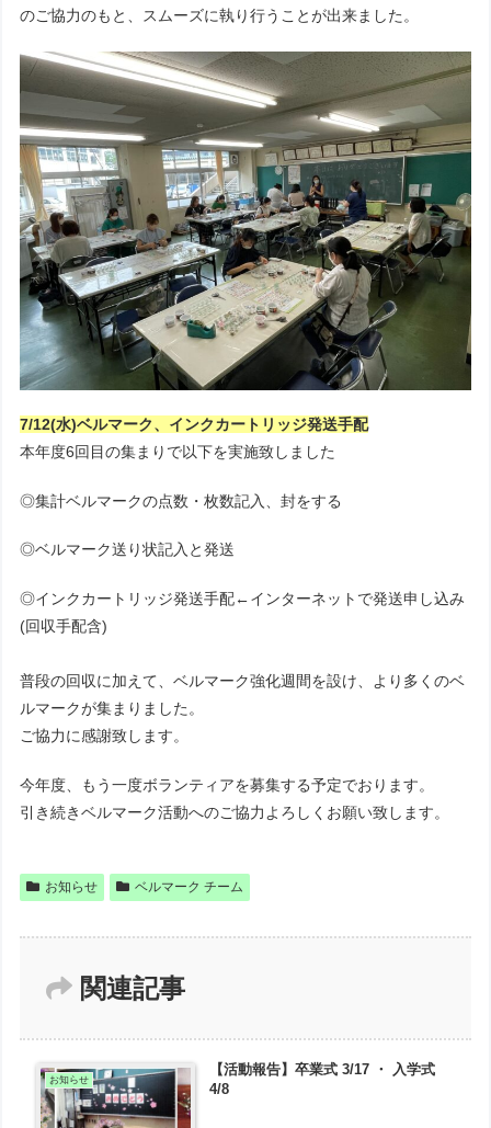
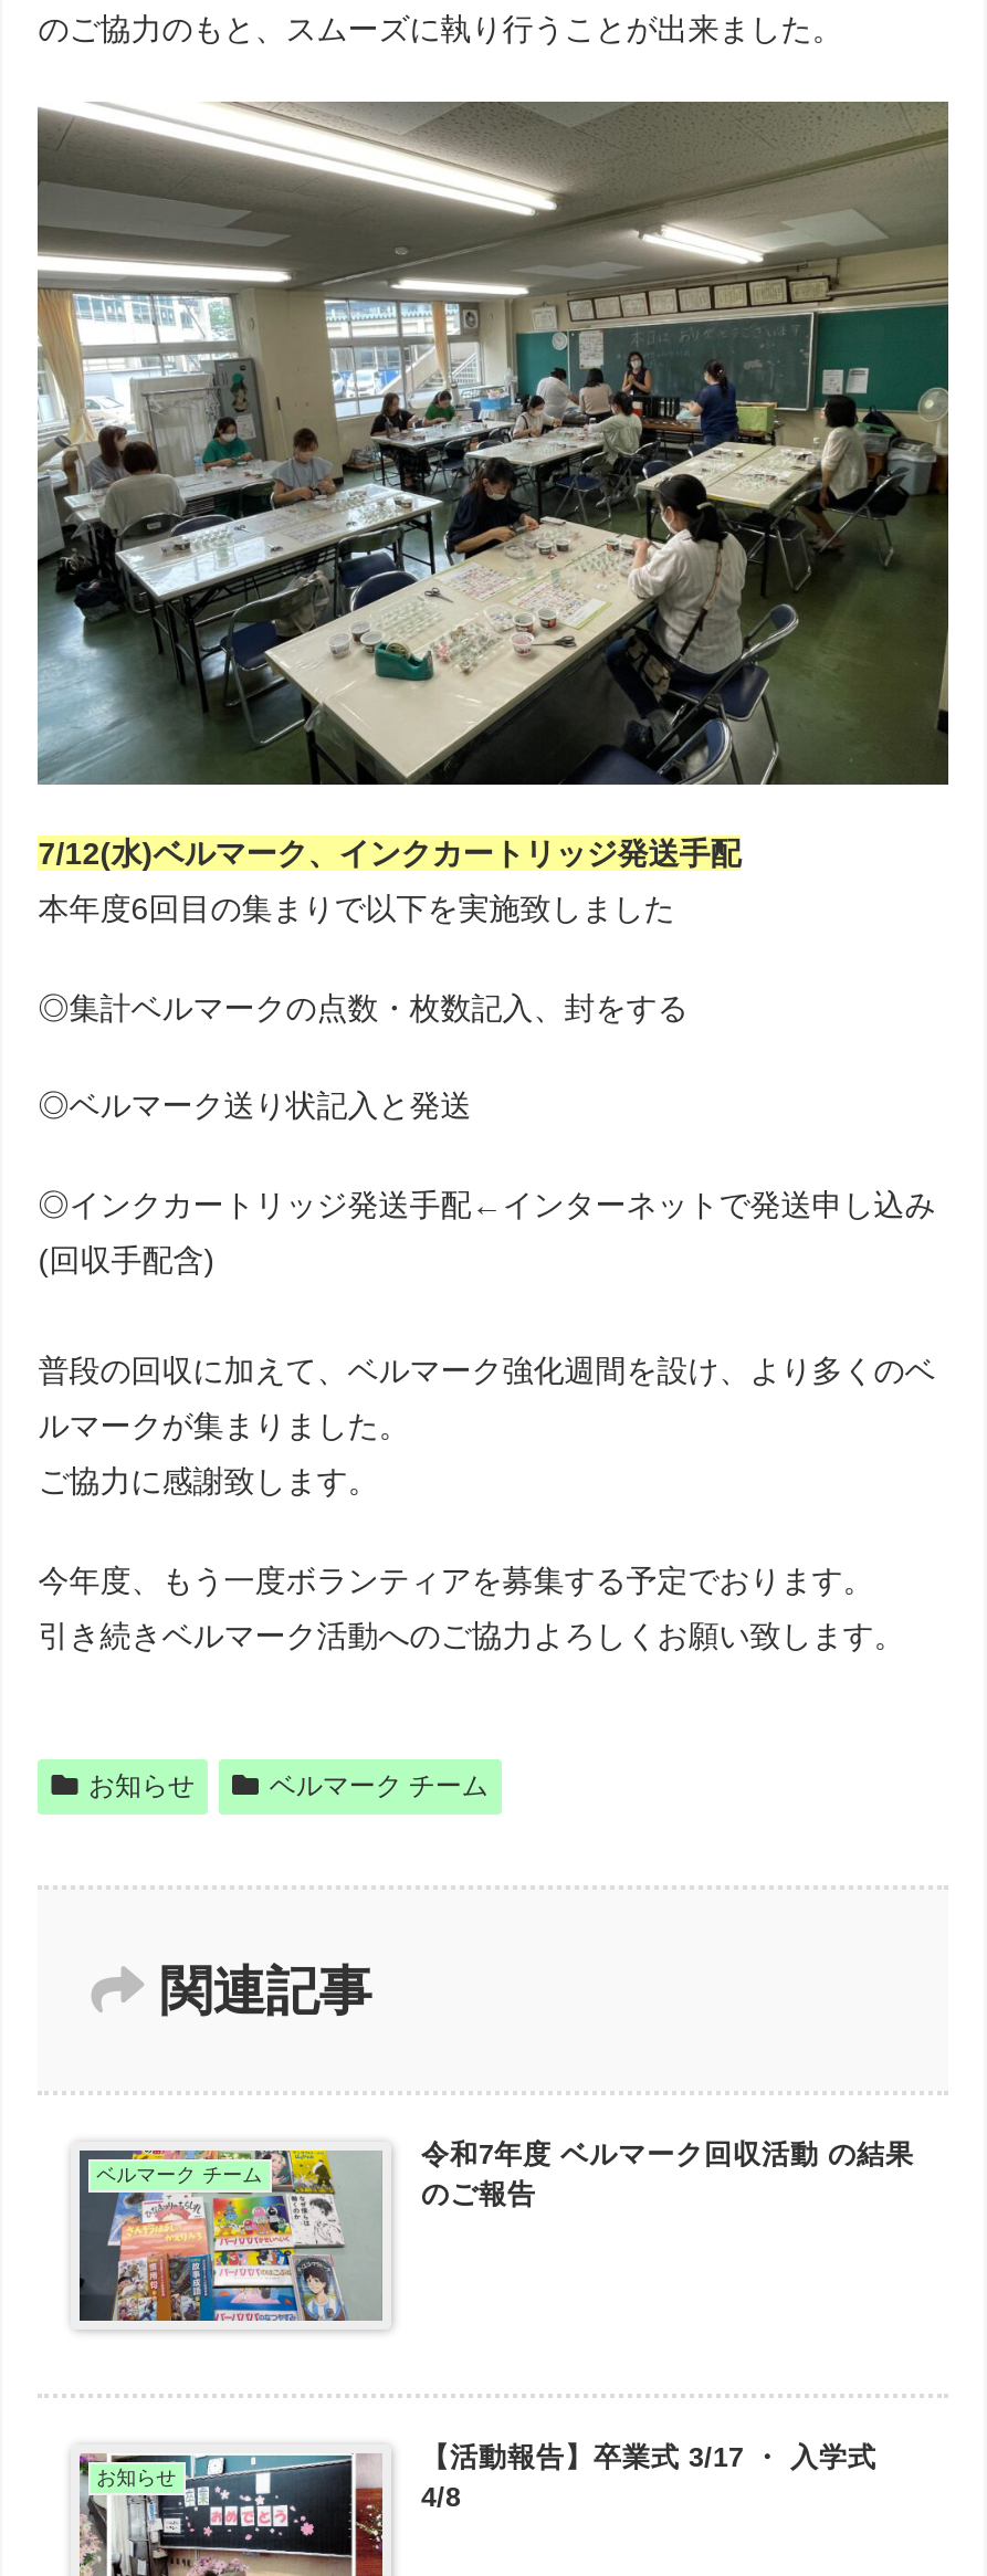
+ [image]
+ ベルマーク チーム

+ 令和7年度 ベルマーク回収活動 の結果
+ のご報告
